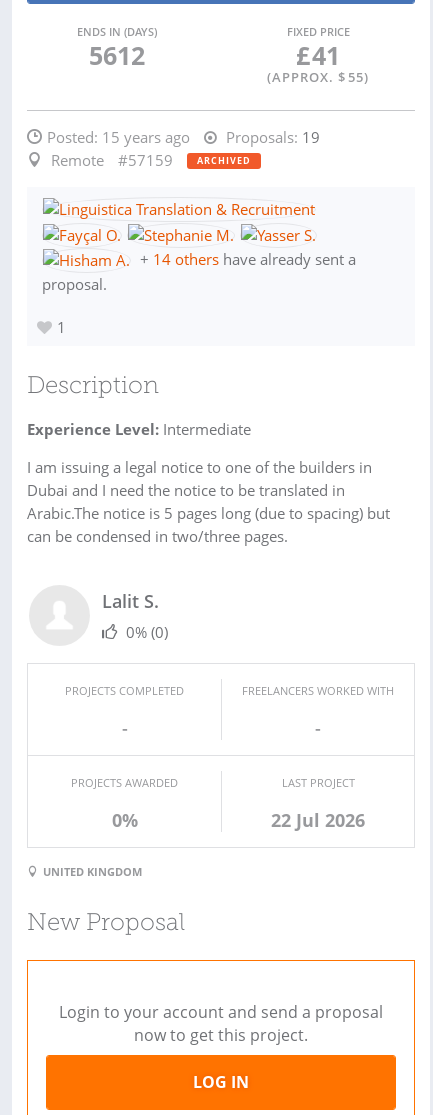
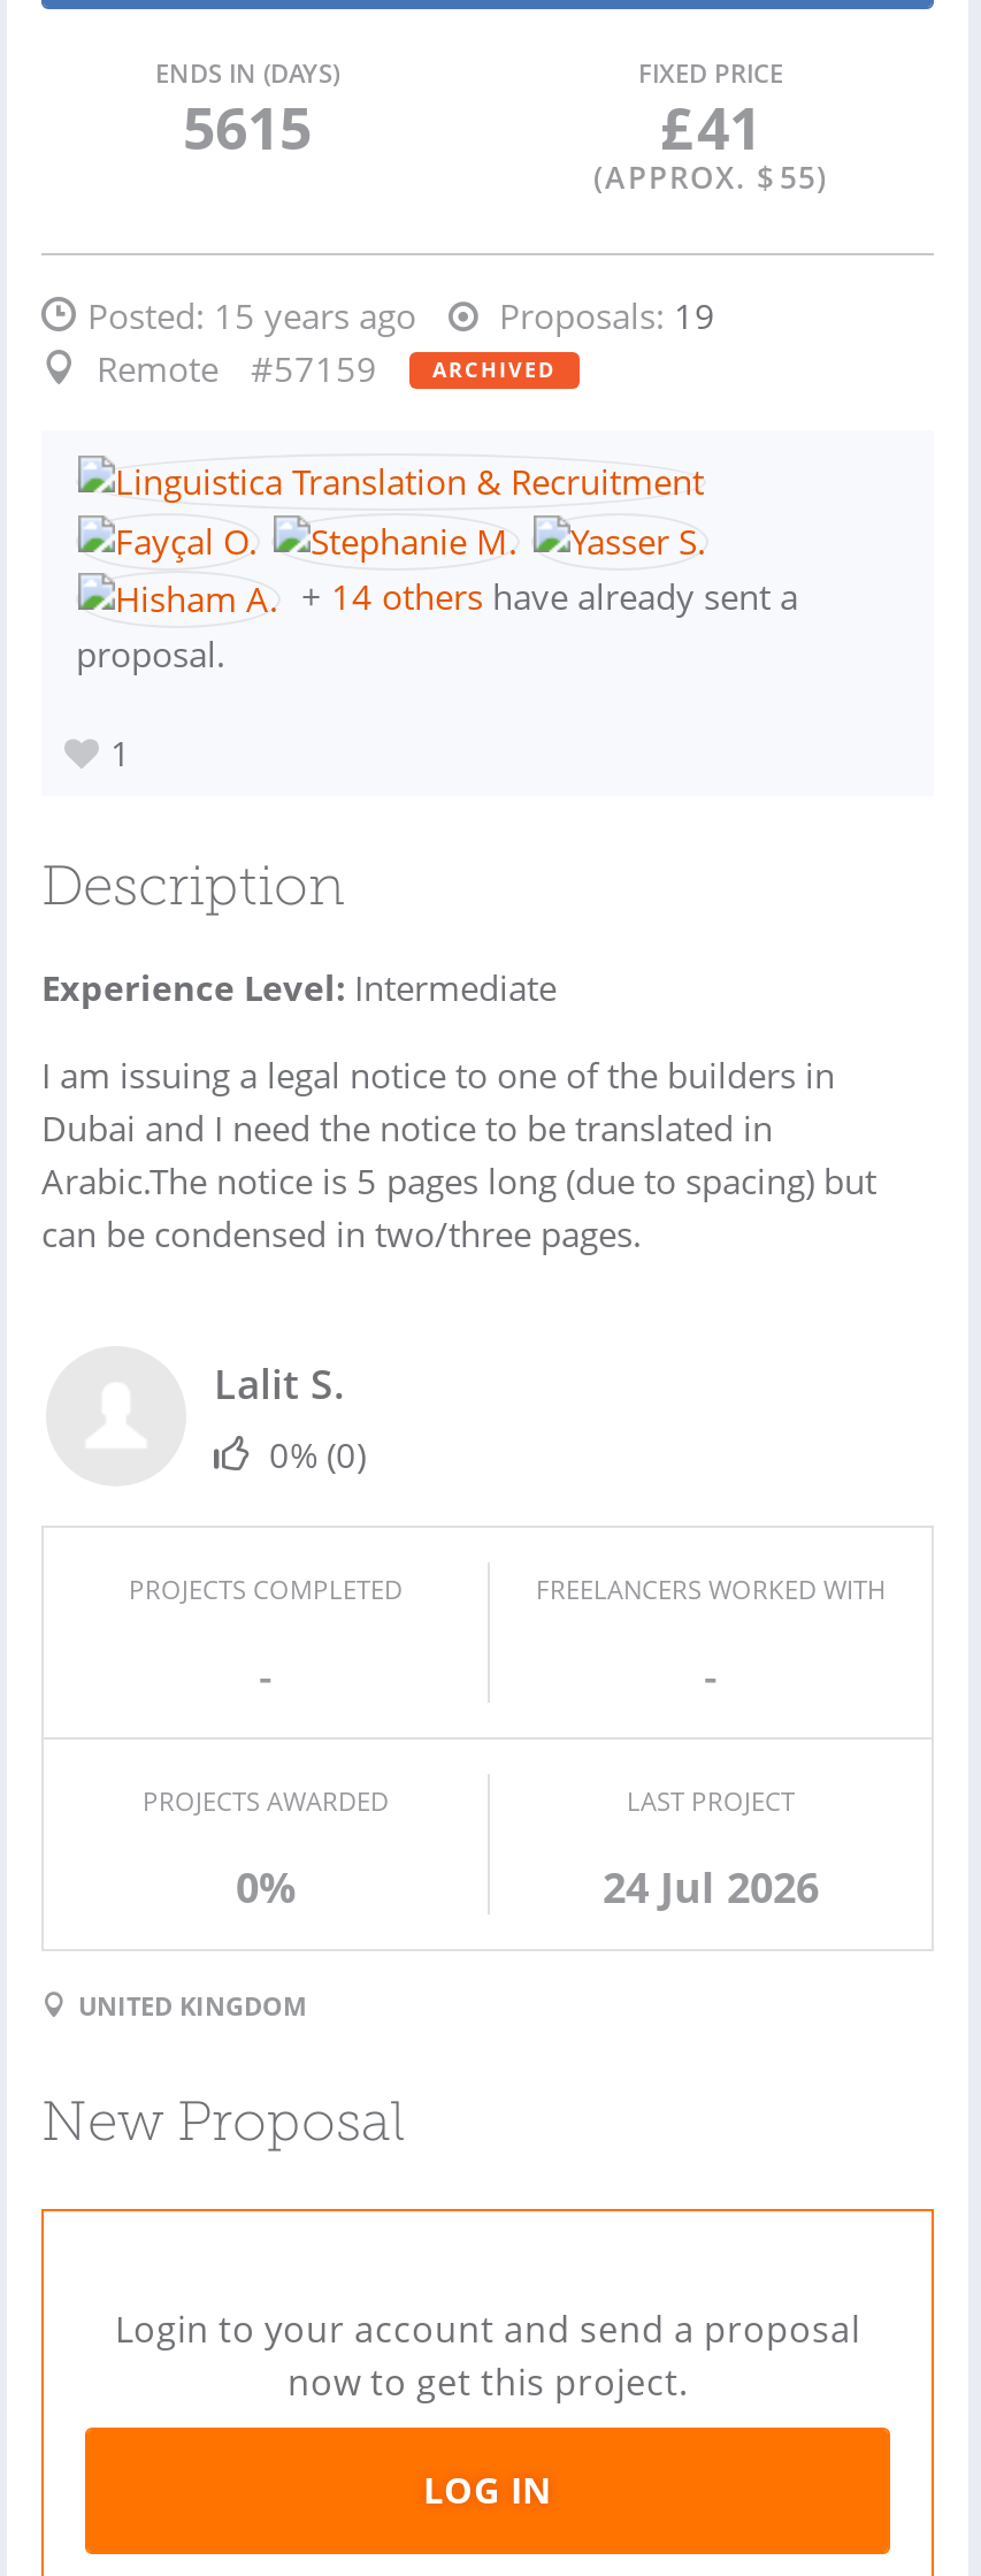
- 5612
+ 5615

- 22 Jul 2026
+ 24 Jul 2026
